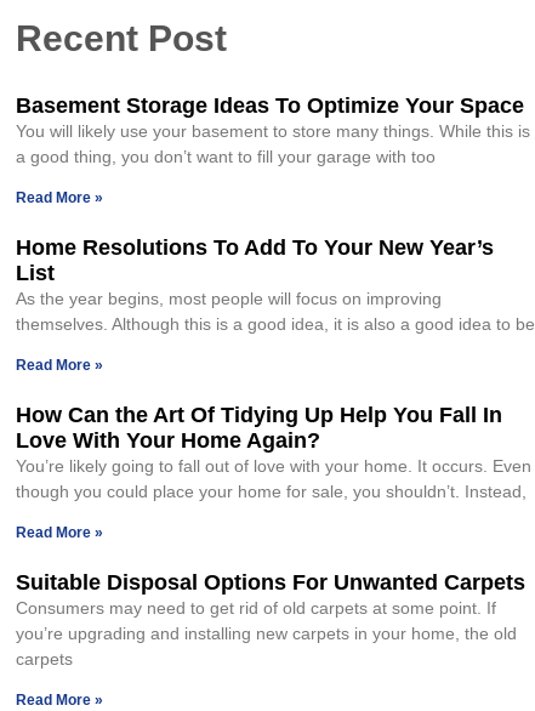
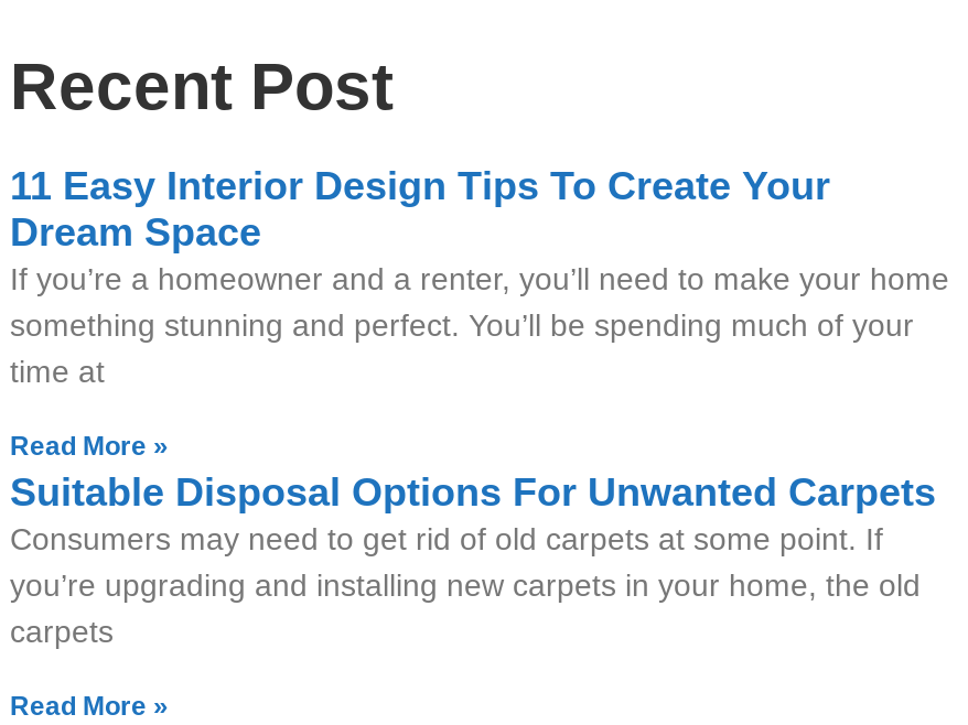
- Basement Storage Ideas To Optimize Your Space
- You will likely use your basement to store many things. While this is
- a good thing, you don’t want to fill your garage with too
- Read More »
- Home Resolutions To Add To Your New Year’s
- List
- As the year begins, most people will focus on improving
- themselves. Although this is a good idea, it is also a good idea to be
- Read More »
- How Can the Art Of Tidying Up Help You Fall In
- Love With Your Home Again?
- You’re likely going to fall out of love with your home. It occurs. Even
- though you could place your home for sale, you shouldn’t. Instead,
+ 11 Easy Interior Design Tips To Create Your
+ Dream Space
+ If you’re a homeowner and a renter, you’ll need to make your home
+ something stunning and perfect. You’ll be spending much of your
+ time at
